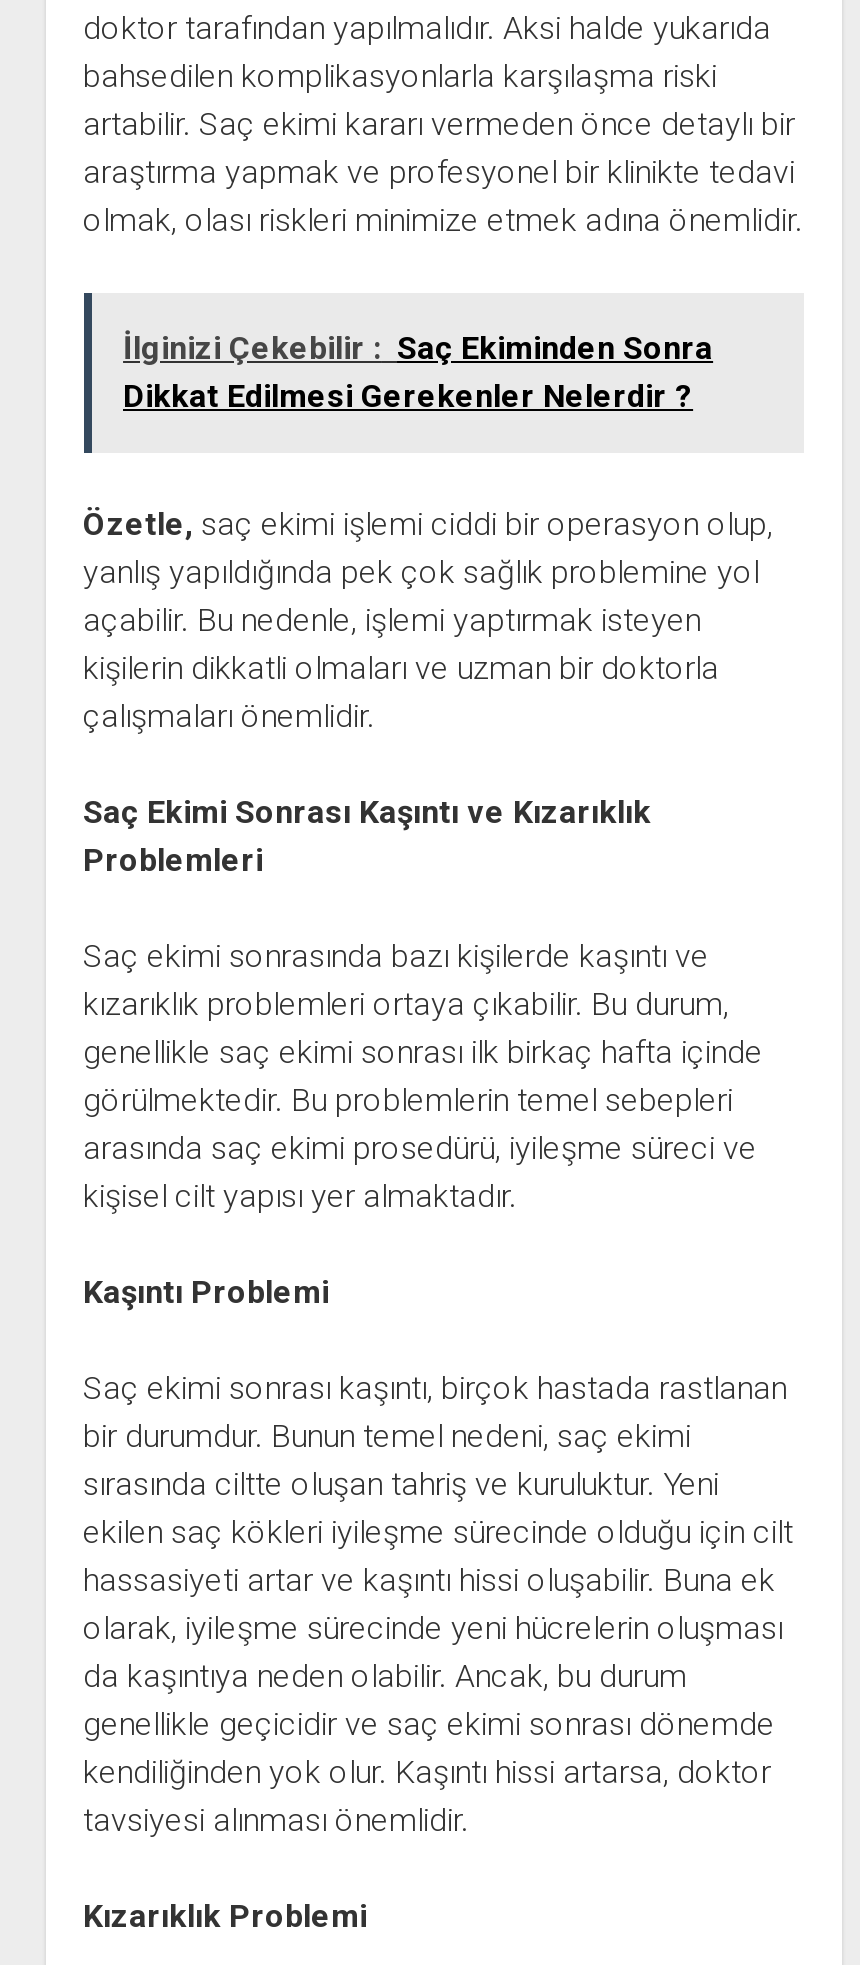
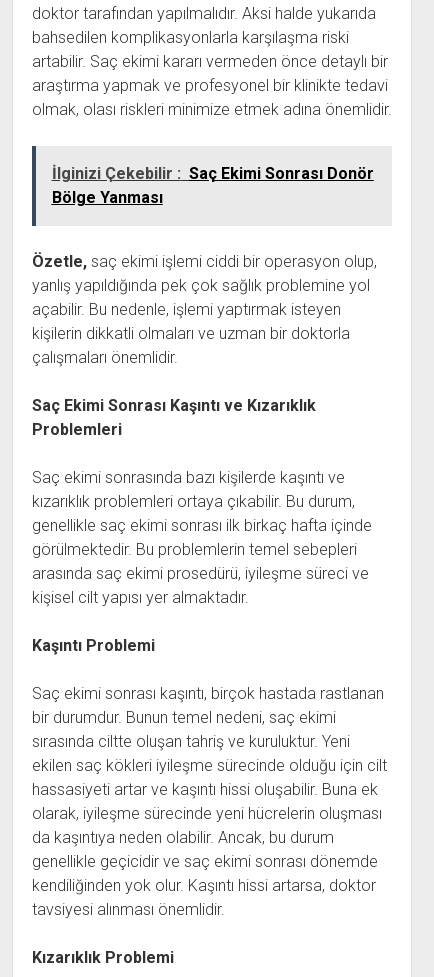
- İlginizi Çekebilir : Saç Ekiminden Sonra
- Dikkat Edilmesi Gerekenler Nelerdir ?
+ İlginizi Çekebilir : Saç Ekimi Sonrası Donör
+ Bölge Yanması
